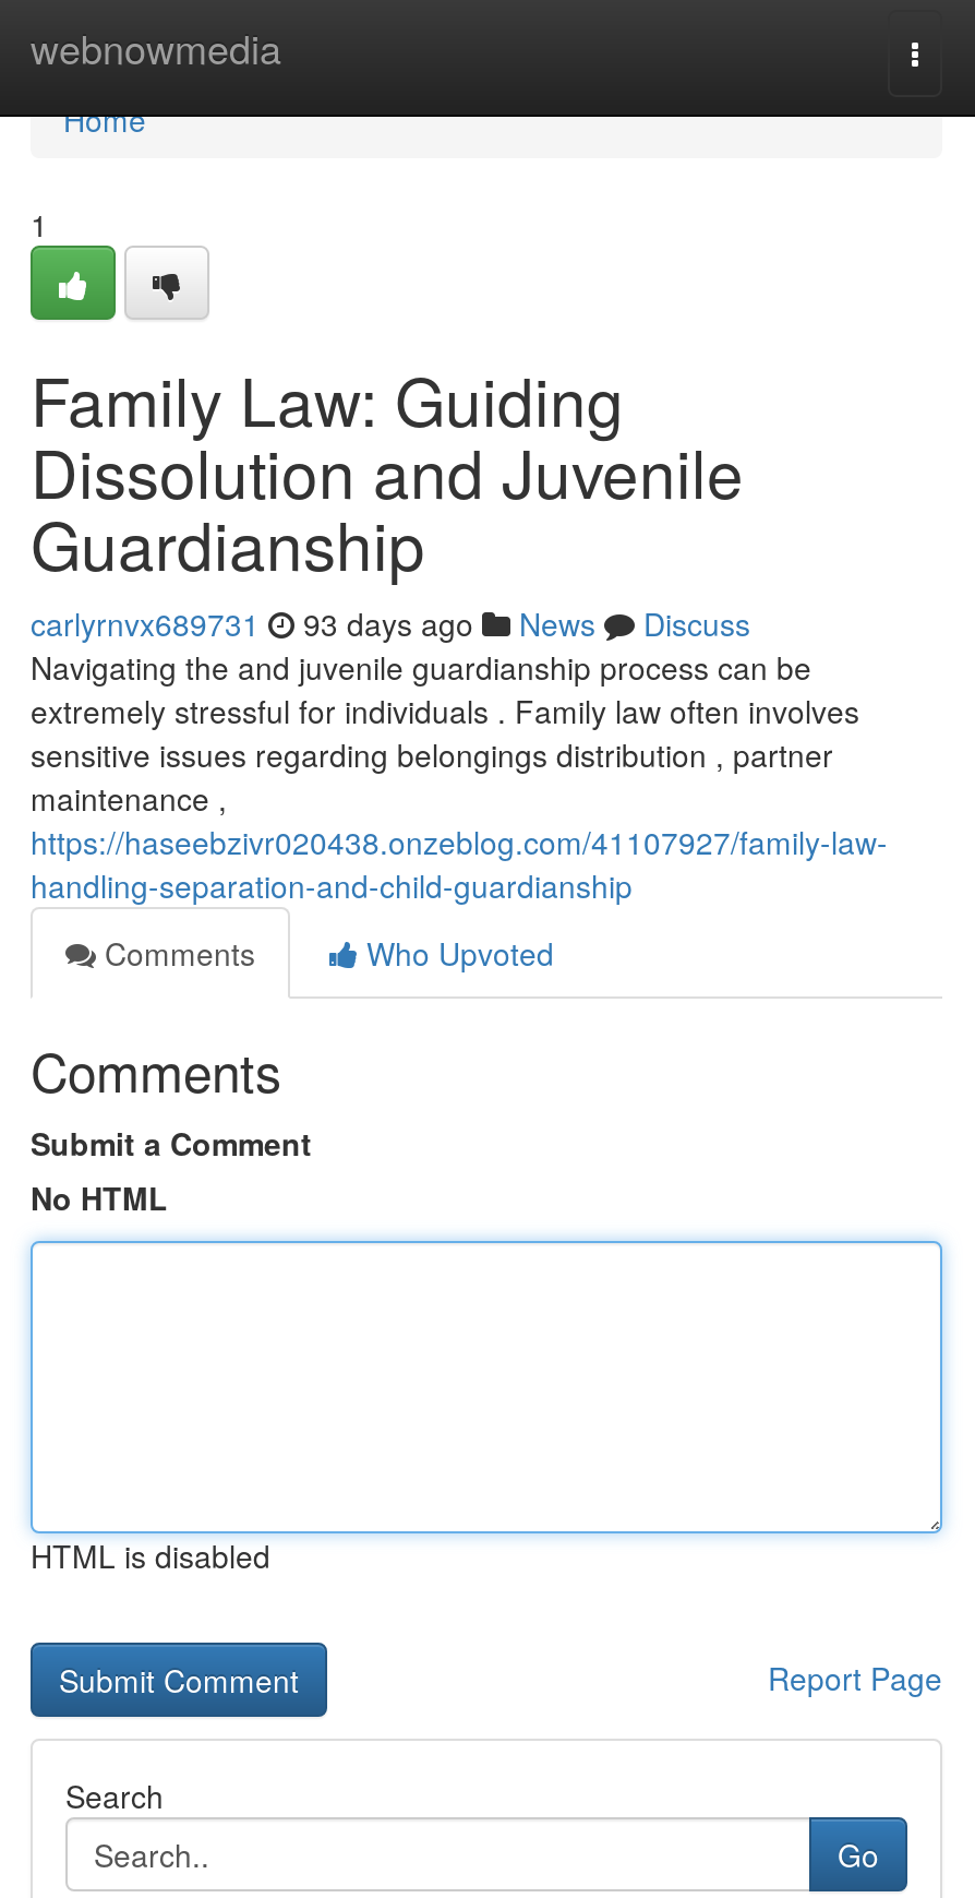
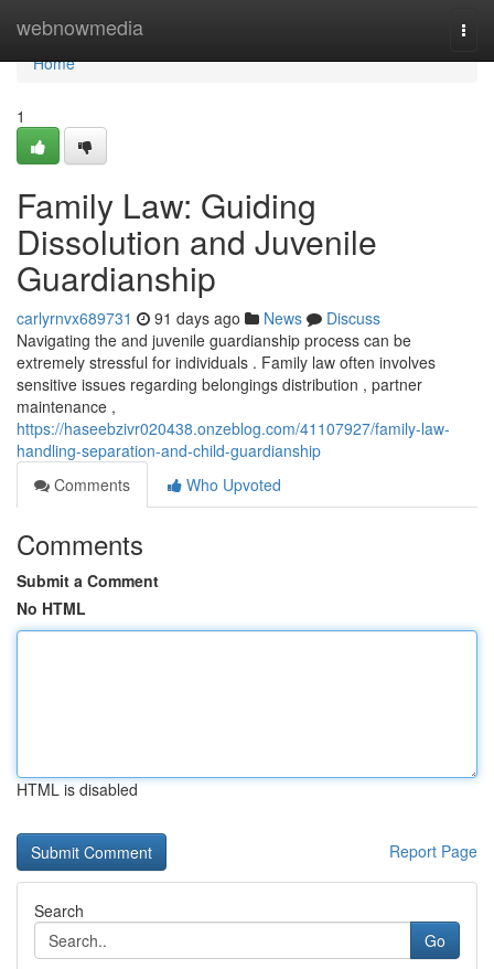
- carlyrnvx689731 93 days ago News Discuss
+ carlyrnvx689731 91 days ago News Discuss
